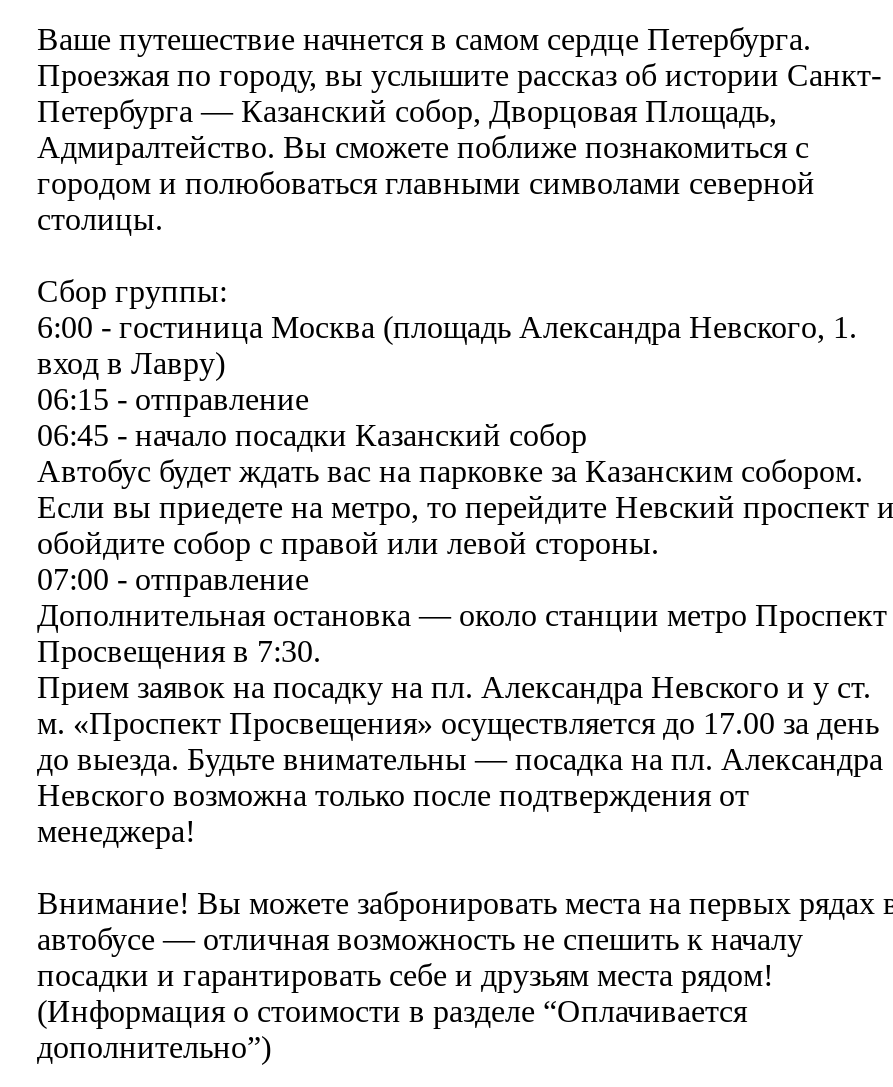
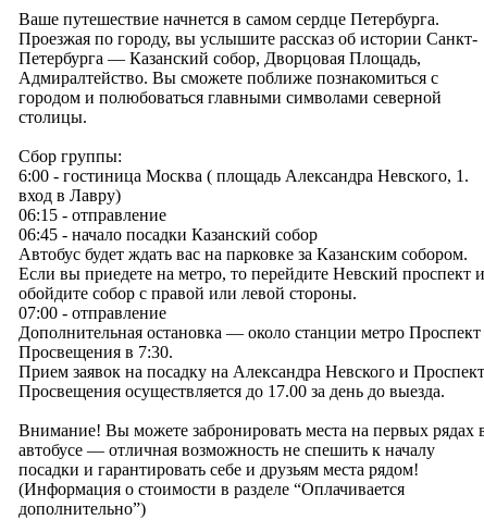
- 6:00 - гостиница Москва (площадь Александра Невского, 1.
+ 6:00 - гостиница Москва ( площадь Александра Невского, 1.

- Прием заявок на посадку на пл. Александра Невского и у ст.
- м. «Проспект Просвещения» осуществляется до 17.00 за день
- до выезда. Будьте внимательны — посадка на пл. Александра
- Невского возможна только после подтверждения от
- менеджера!
+ Прием заявок на посадку на Александра Невского и Проспект
+ Просвещения осуществляется до 17.00 за день до выезда.
